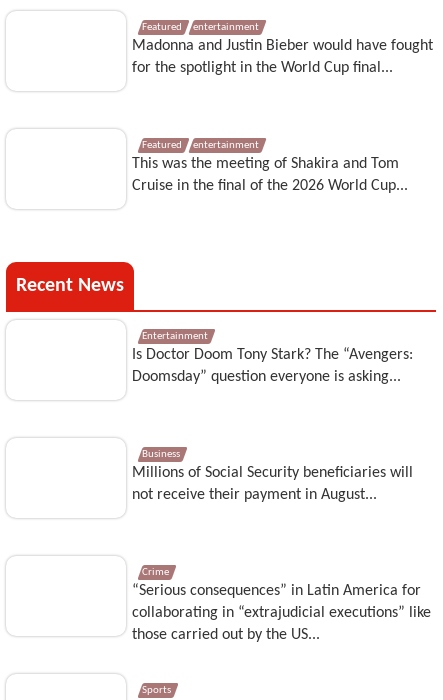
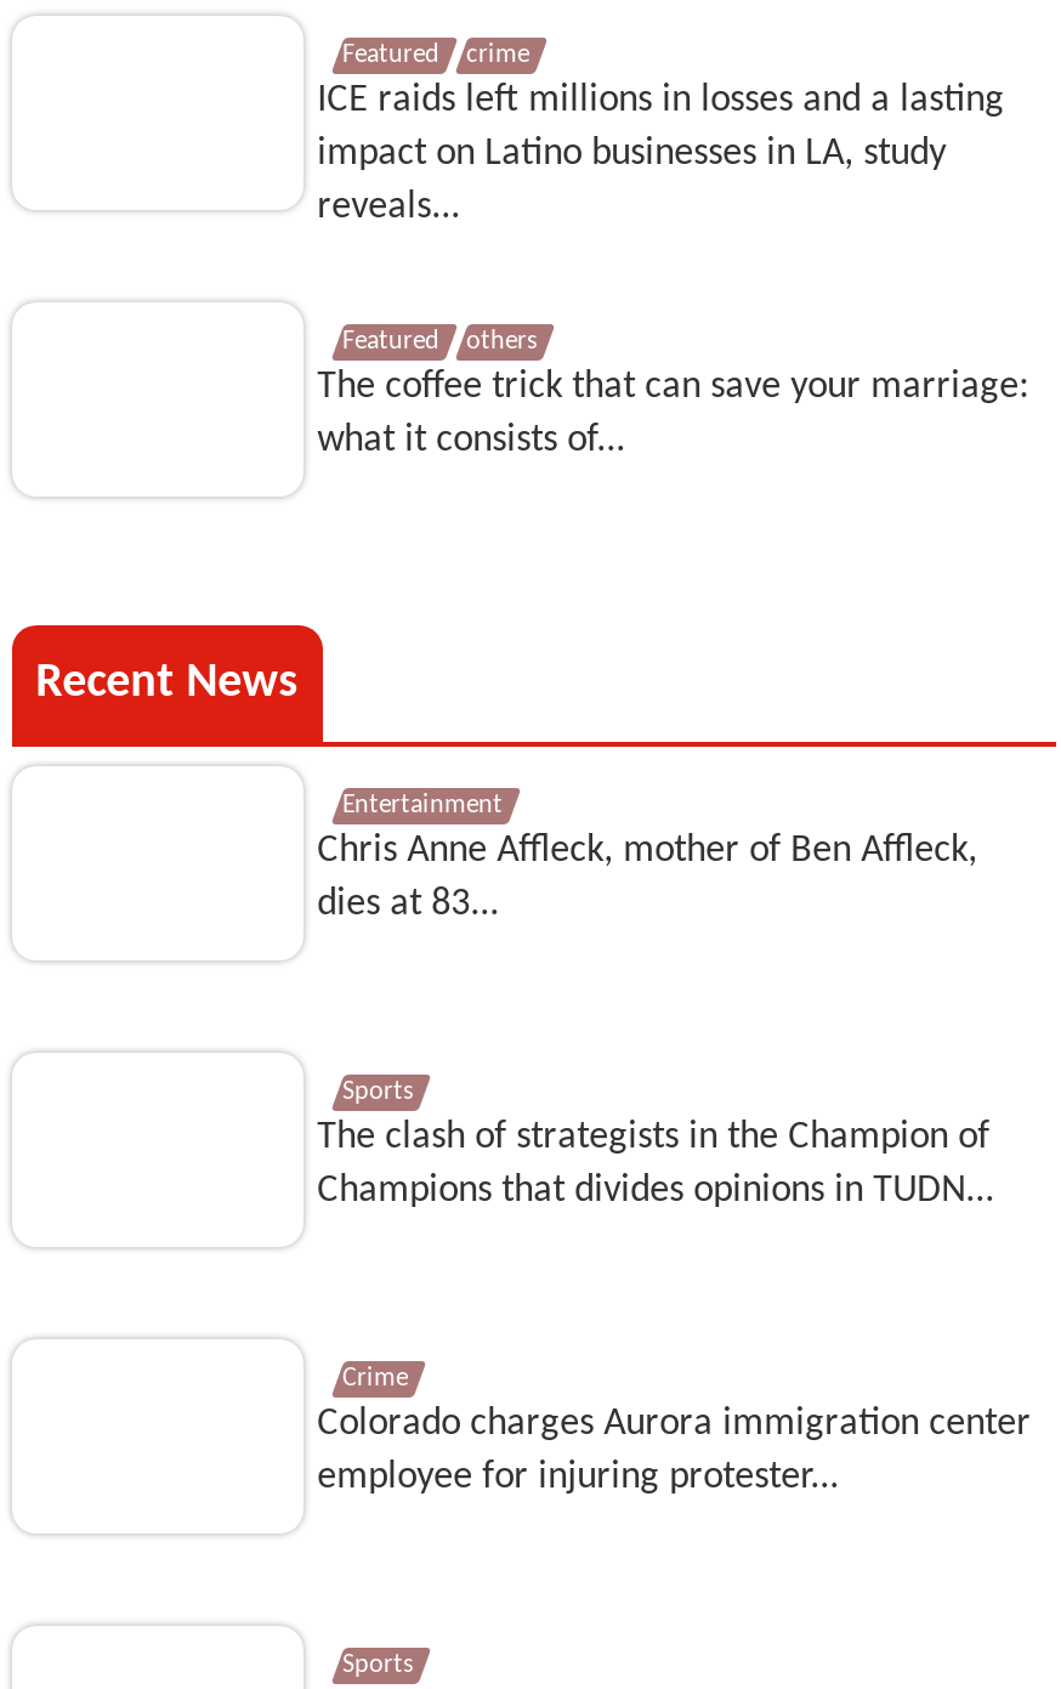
- entertainment
- Madonna and Justin Bieber would have fought
- for the spotlight in the World Cup final...
+ crime
+ ICE raids left millions in losses and a lasting
+ impact on Latino businesses in LA, study
+ reveals...

- entertainment
- This was the meeting of Shakira and Tom
- Cruise in the final of the 2026 World Cup...
+ others
+ The coffee trick that can save your marriage:
+ what it consists of...

- Is Doctor Doom Tony Stark? The “Avengers:
- Doomsday” question everyone is asking...
+ Chris Anne Affleck, mother of Ben Affleck,
+ dies at 83...

- Business
- Millions of Social Security beneficiaries will
- not receive their payment in August...
+ Sports
+ The clash of strategists in the Champion of
+ Champions that divides opinions in TUDN...

- “Serious consequences” in Latin America for
- collaborating in “extrajudicial executions” like
- those carried out by the US...
+ Colorado charges Aurora immigration center
+ employee for injuring protester...
